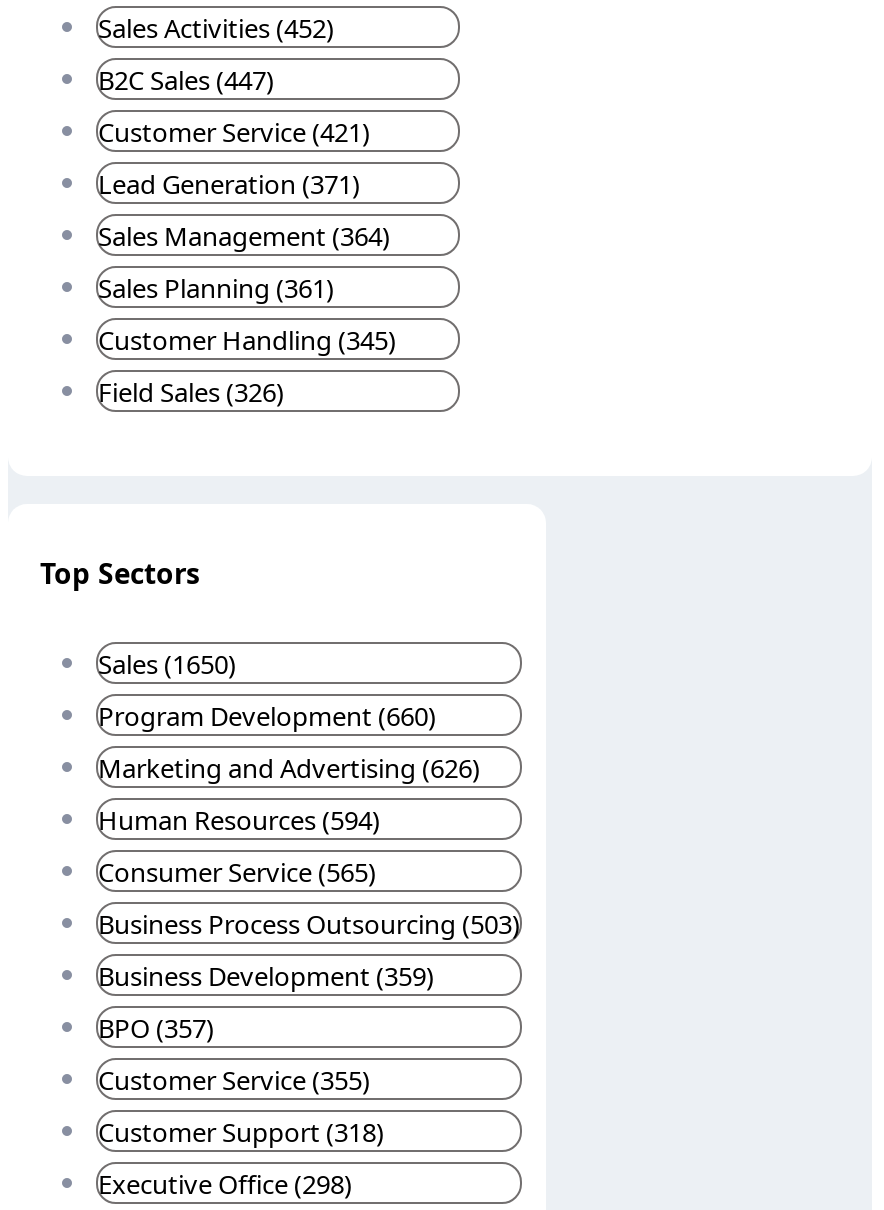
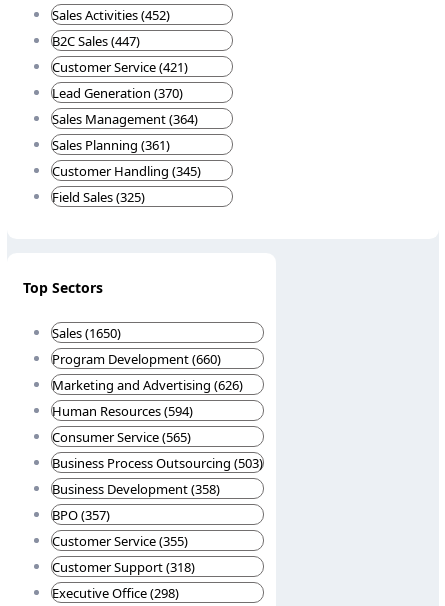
- Lead Generation (371)
+ Lead Generation (370)

- Field Sales (326)
+ Field Sales (325)

- Business Development (359)
+ Business Development (358)
